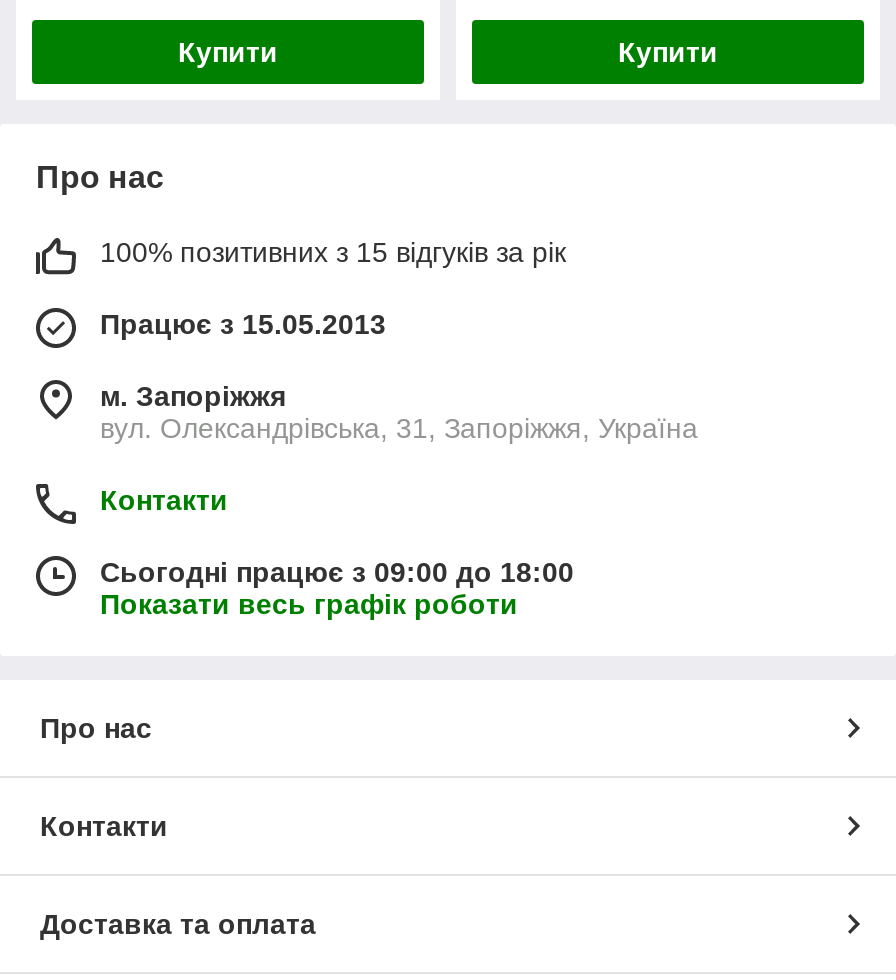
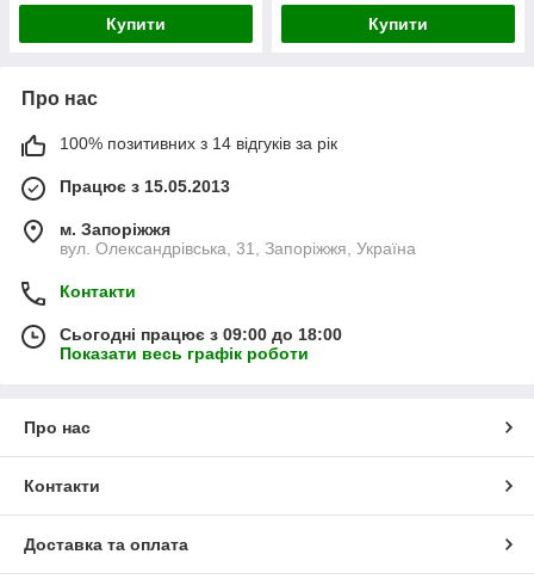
- 100% позитивних з 15 відгуків за рік
+ 100% позитивних з 14 відгуків за рік
